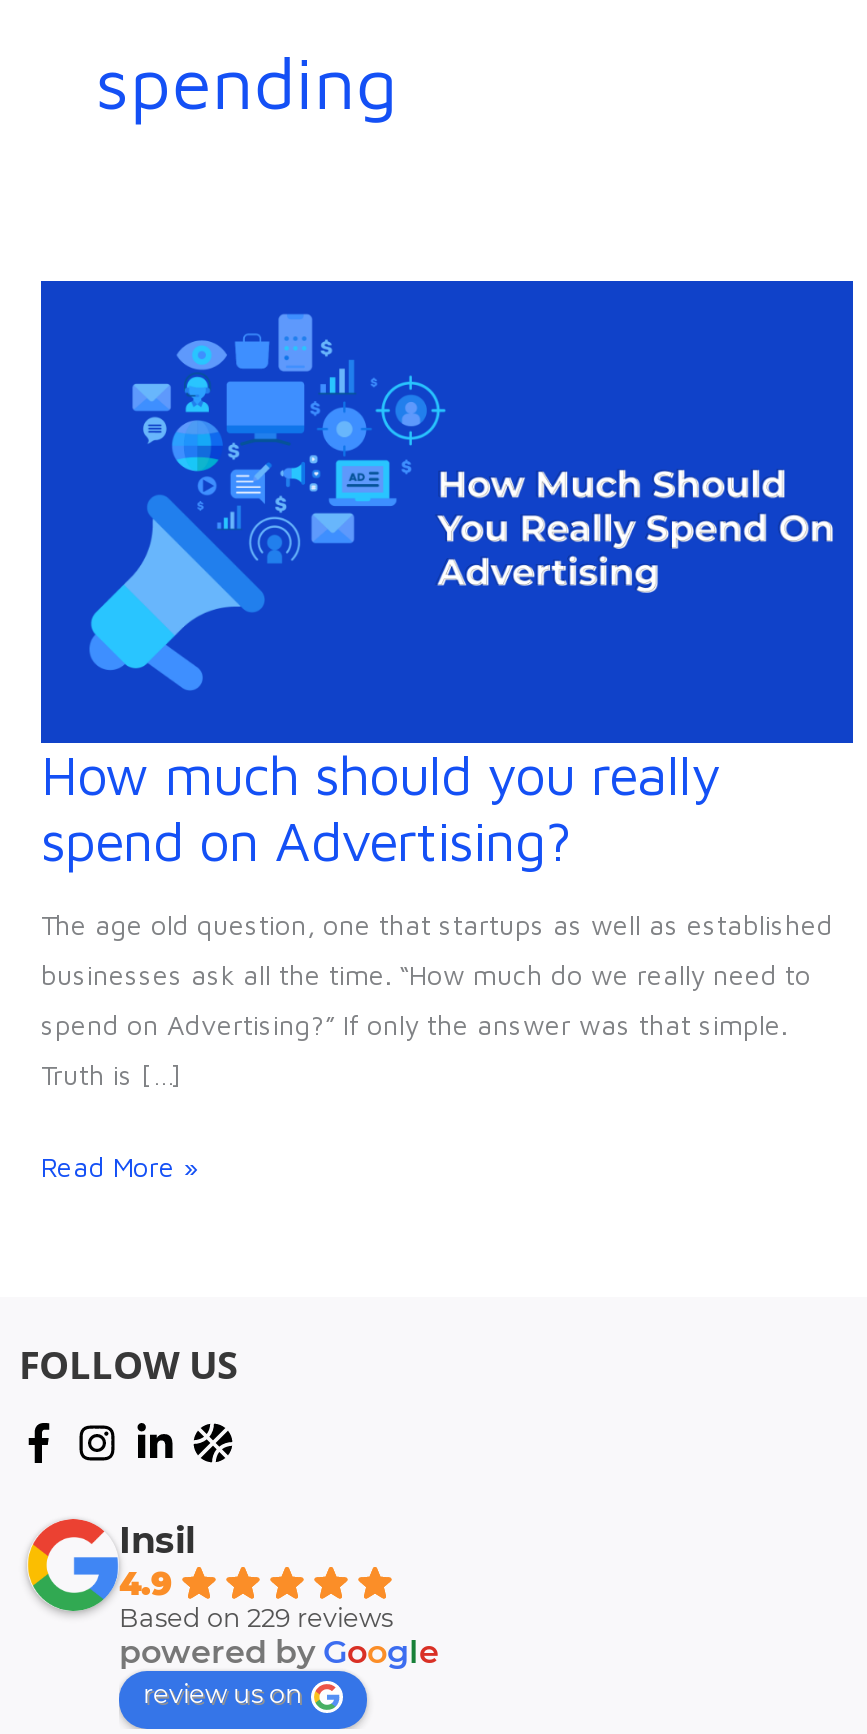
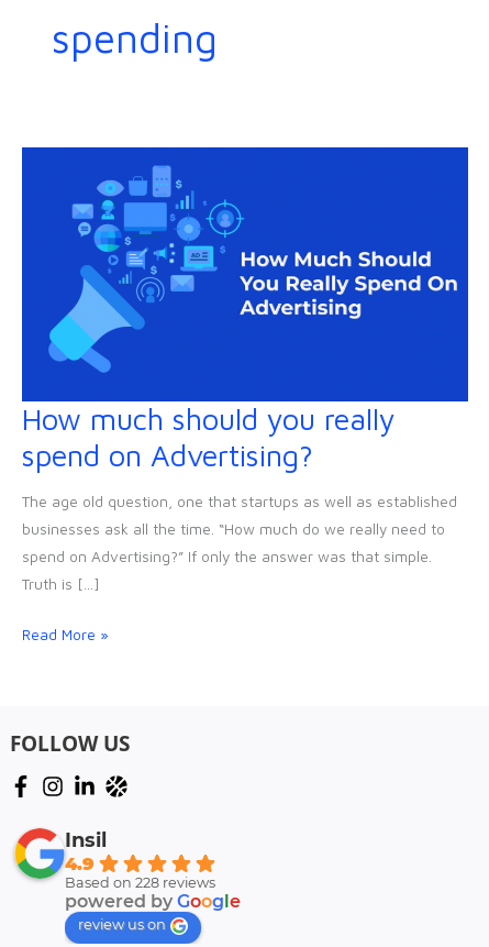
- Based on 229 reviews
+ Based on 228 reviews
